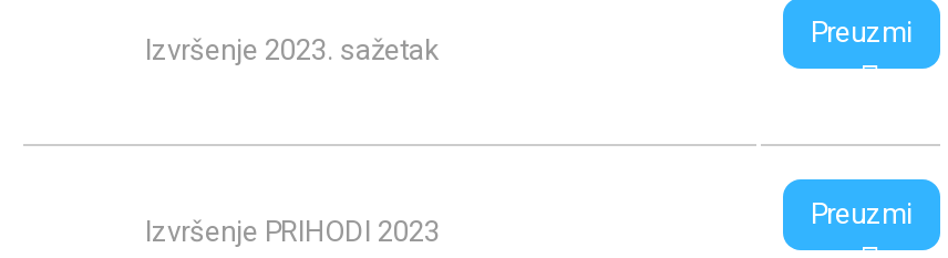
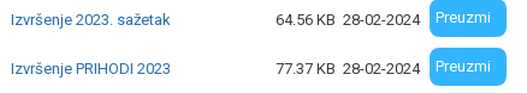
+ 64.56 KB 28-02-2024

+ 77.37 KB 28-02-2024
